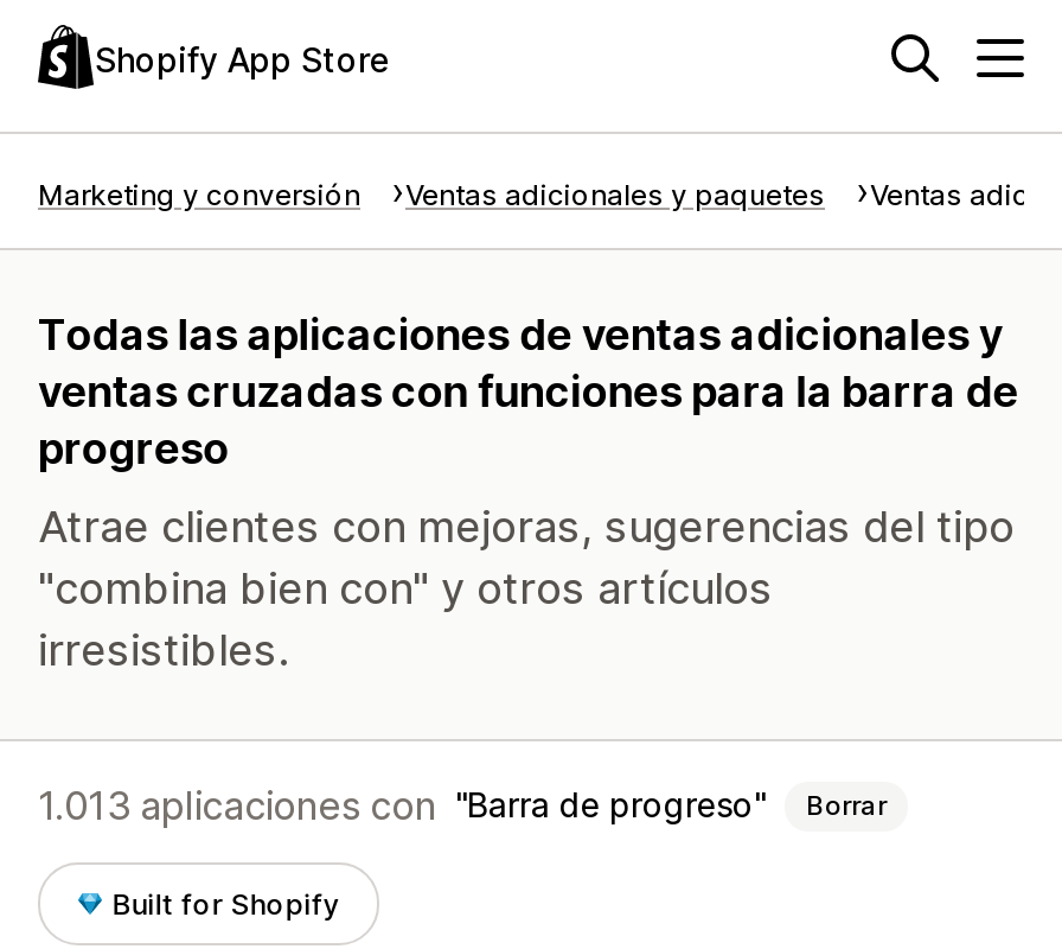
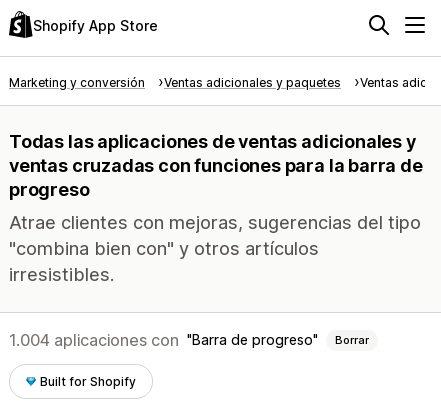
- 1.013 aplicaciones con
+ 1.004 aplicaciones con
